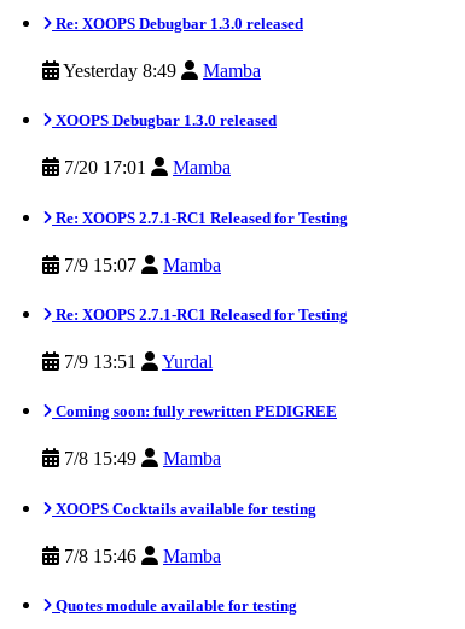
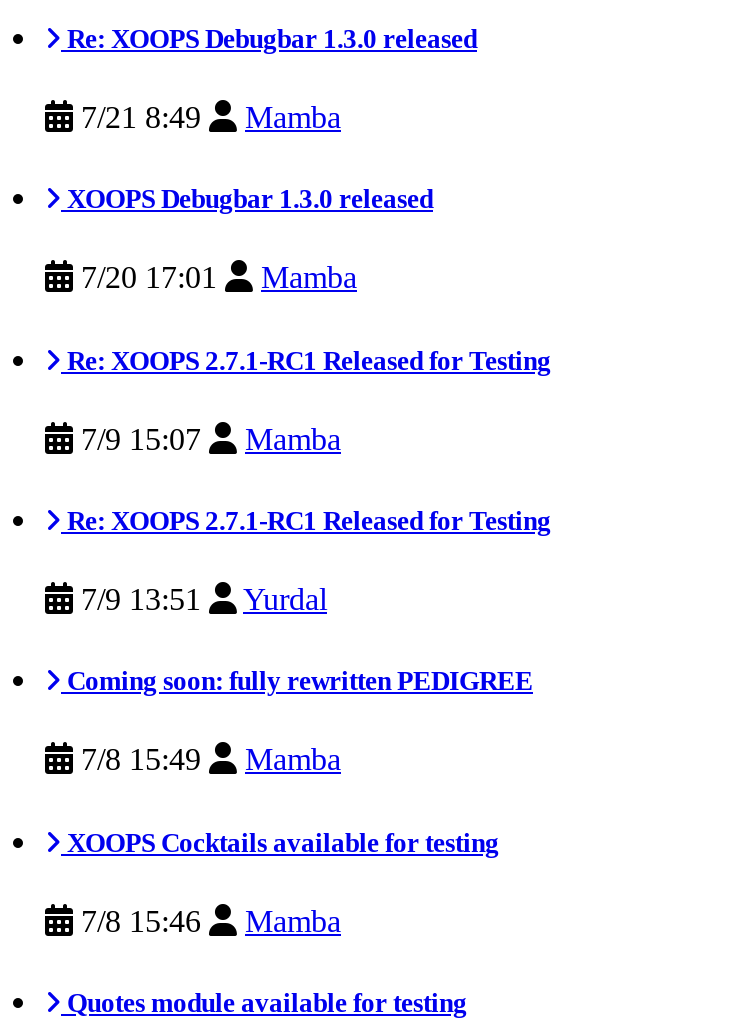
- Yesterday 8:49 Mamba
+ 7/21 8:49 Mamba
